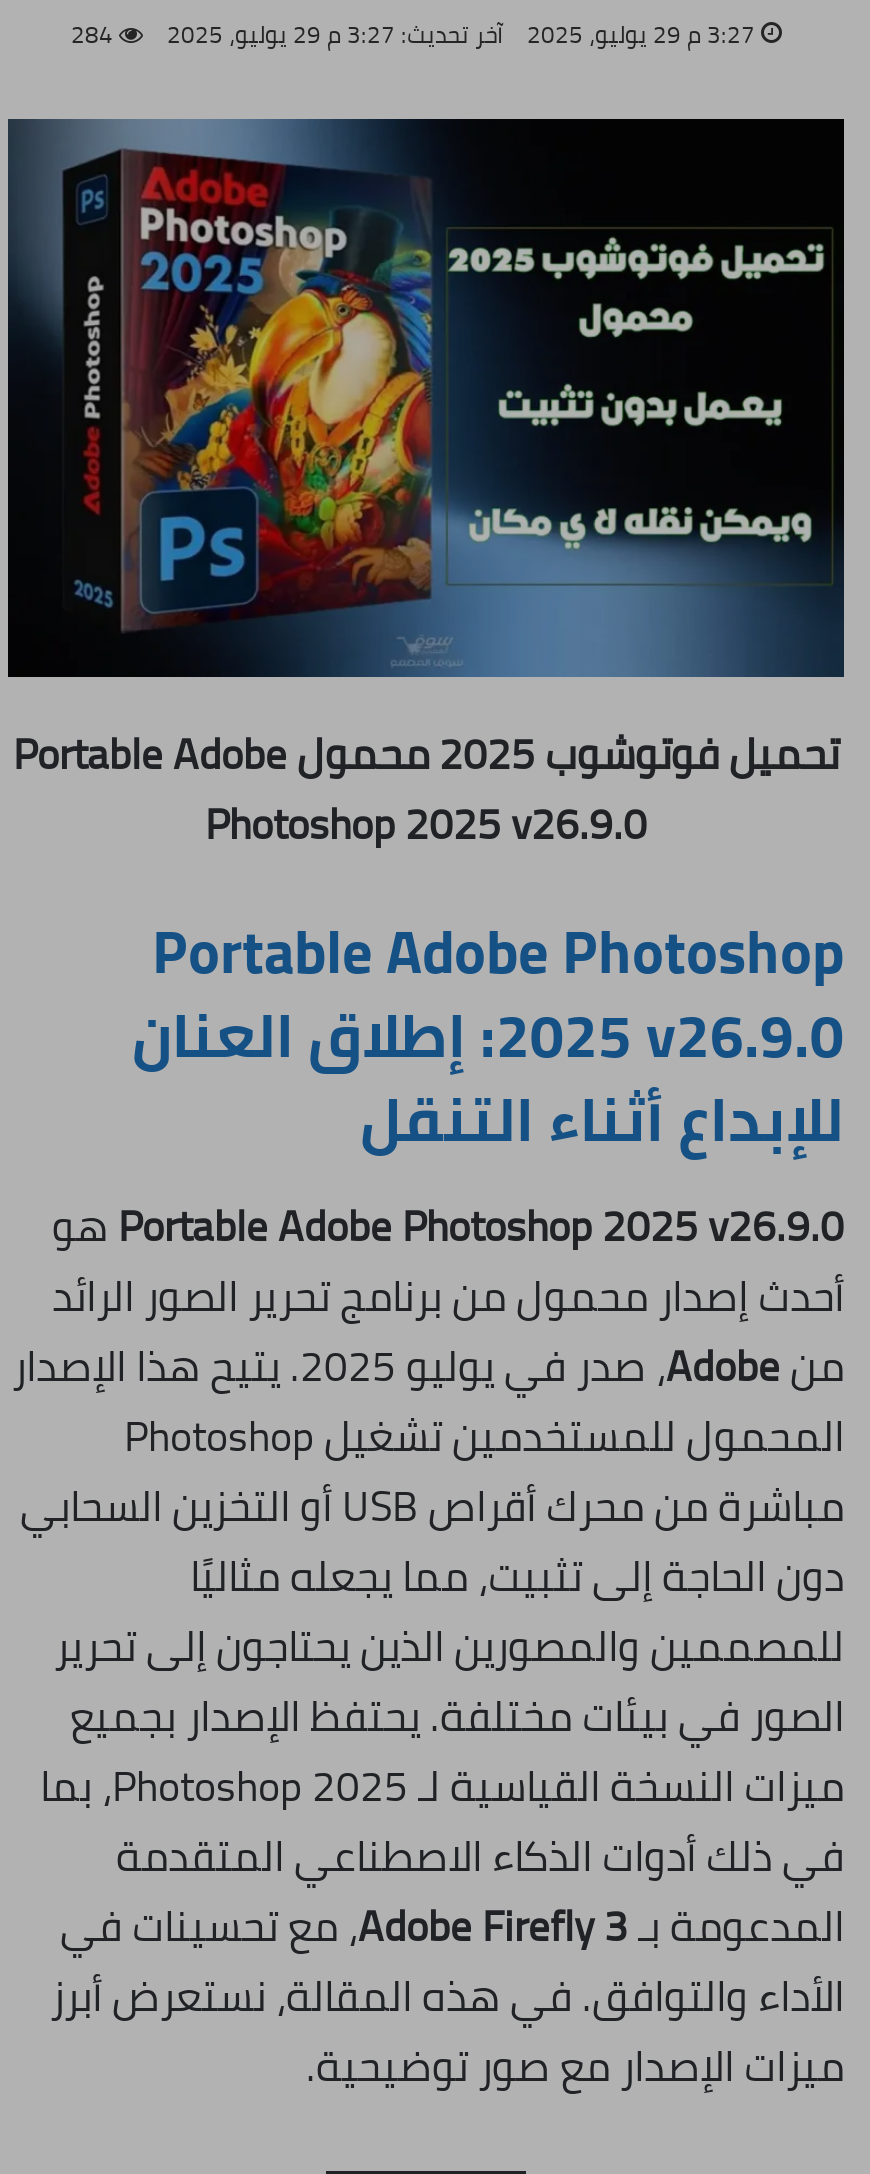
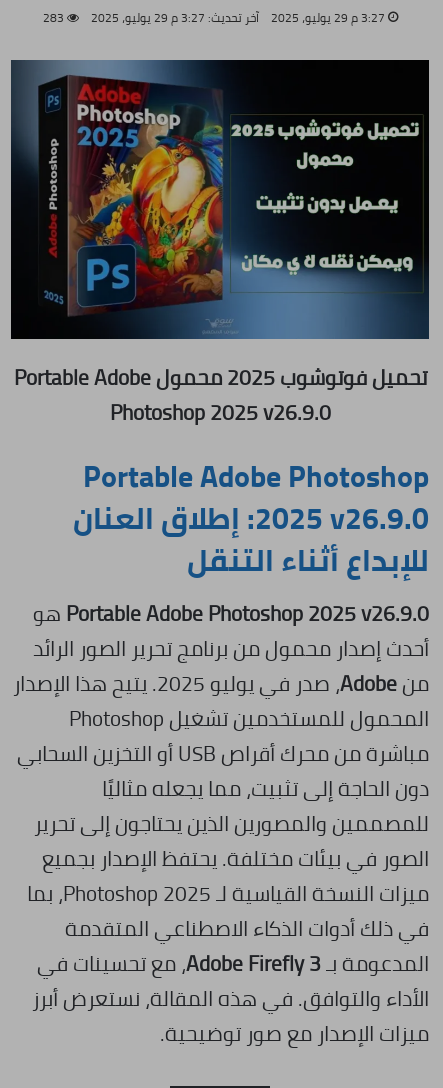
- 284
+ 283
